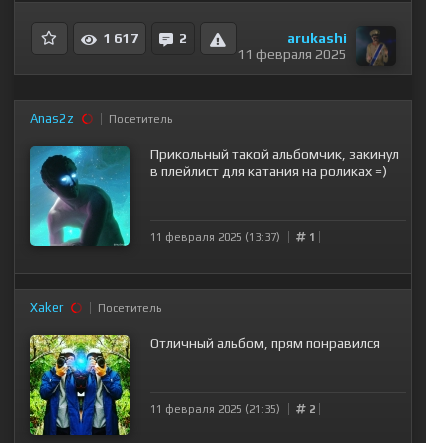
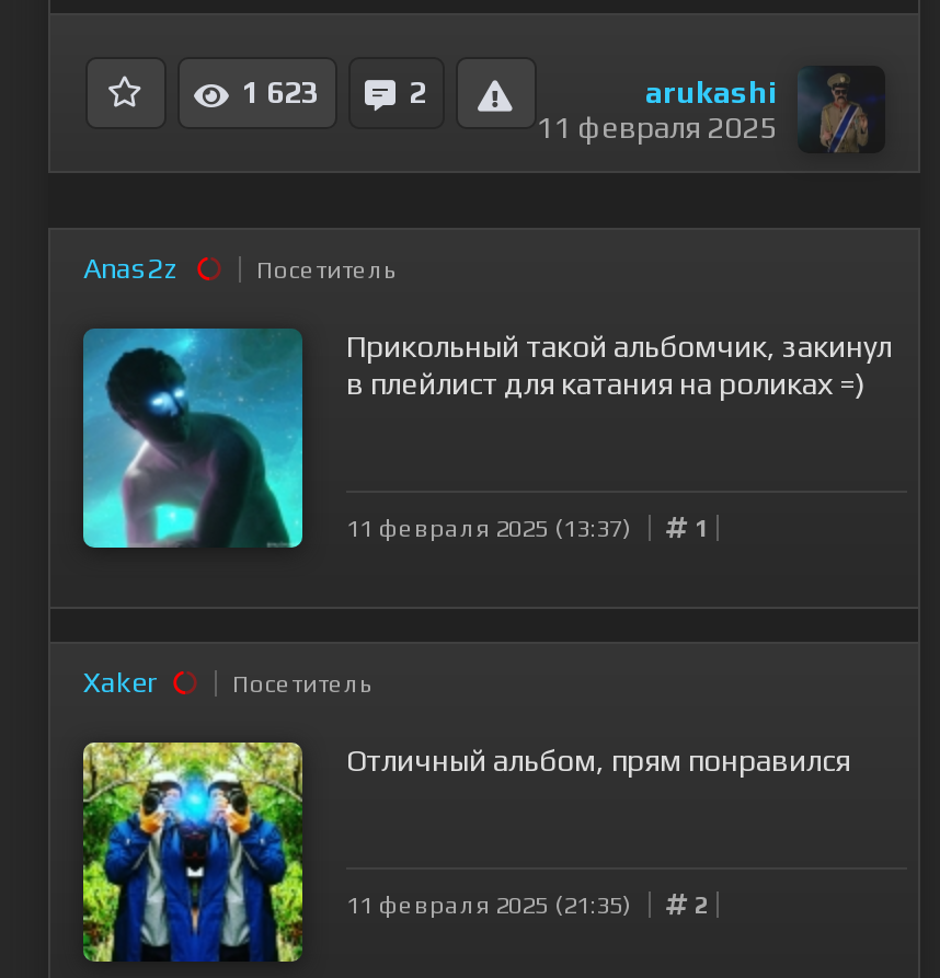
- 1 617
+ 1 623
